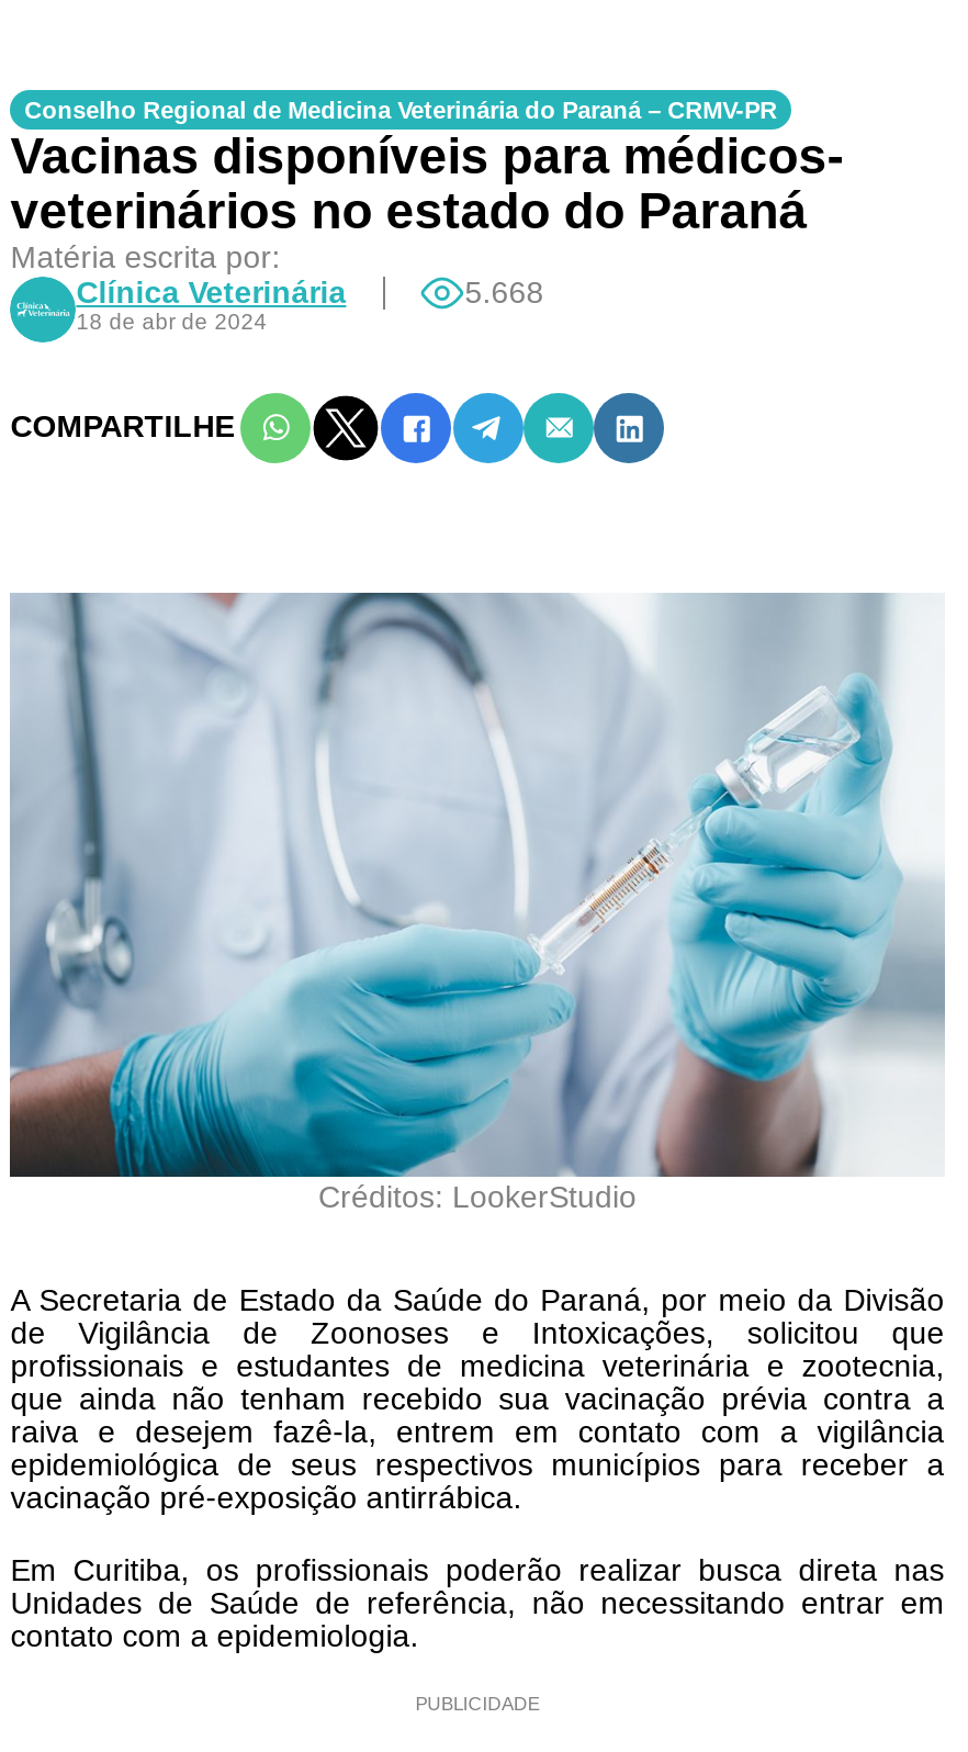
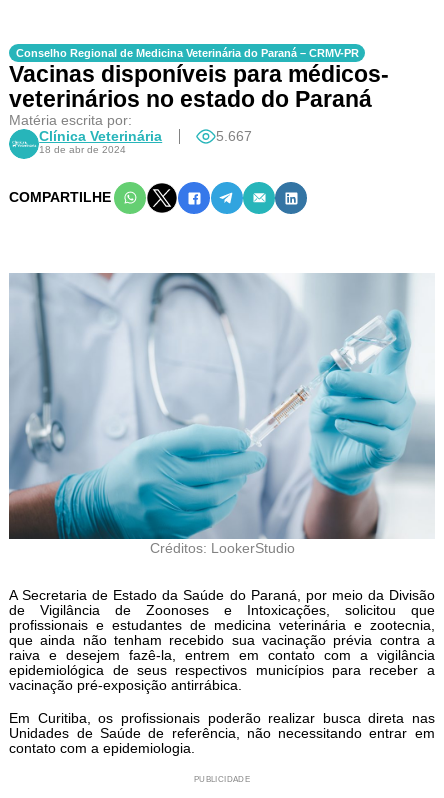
- 5.668
+ 5.667
